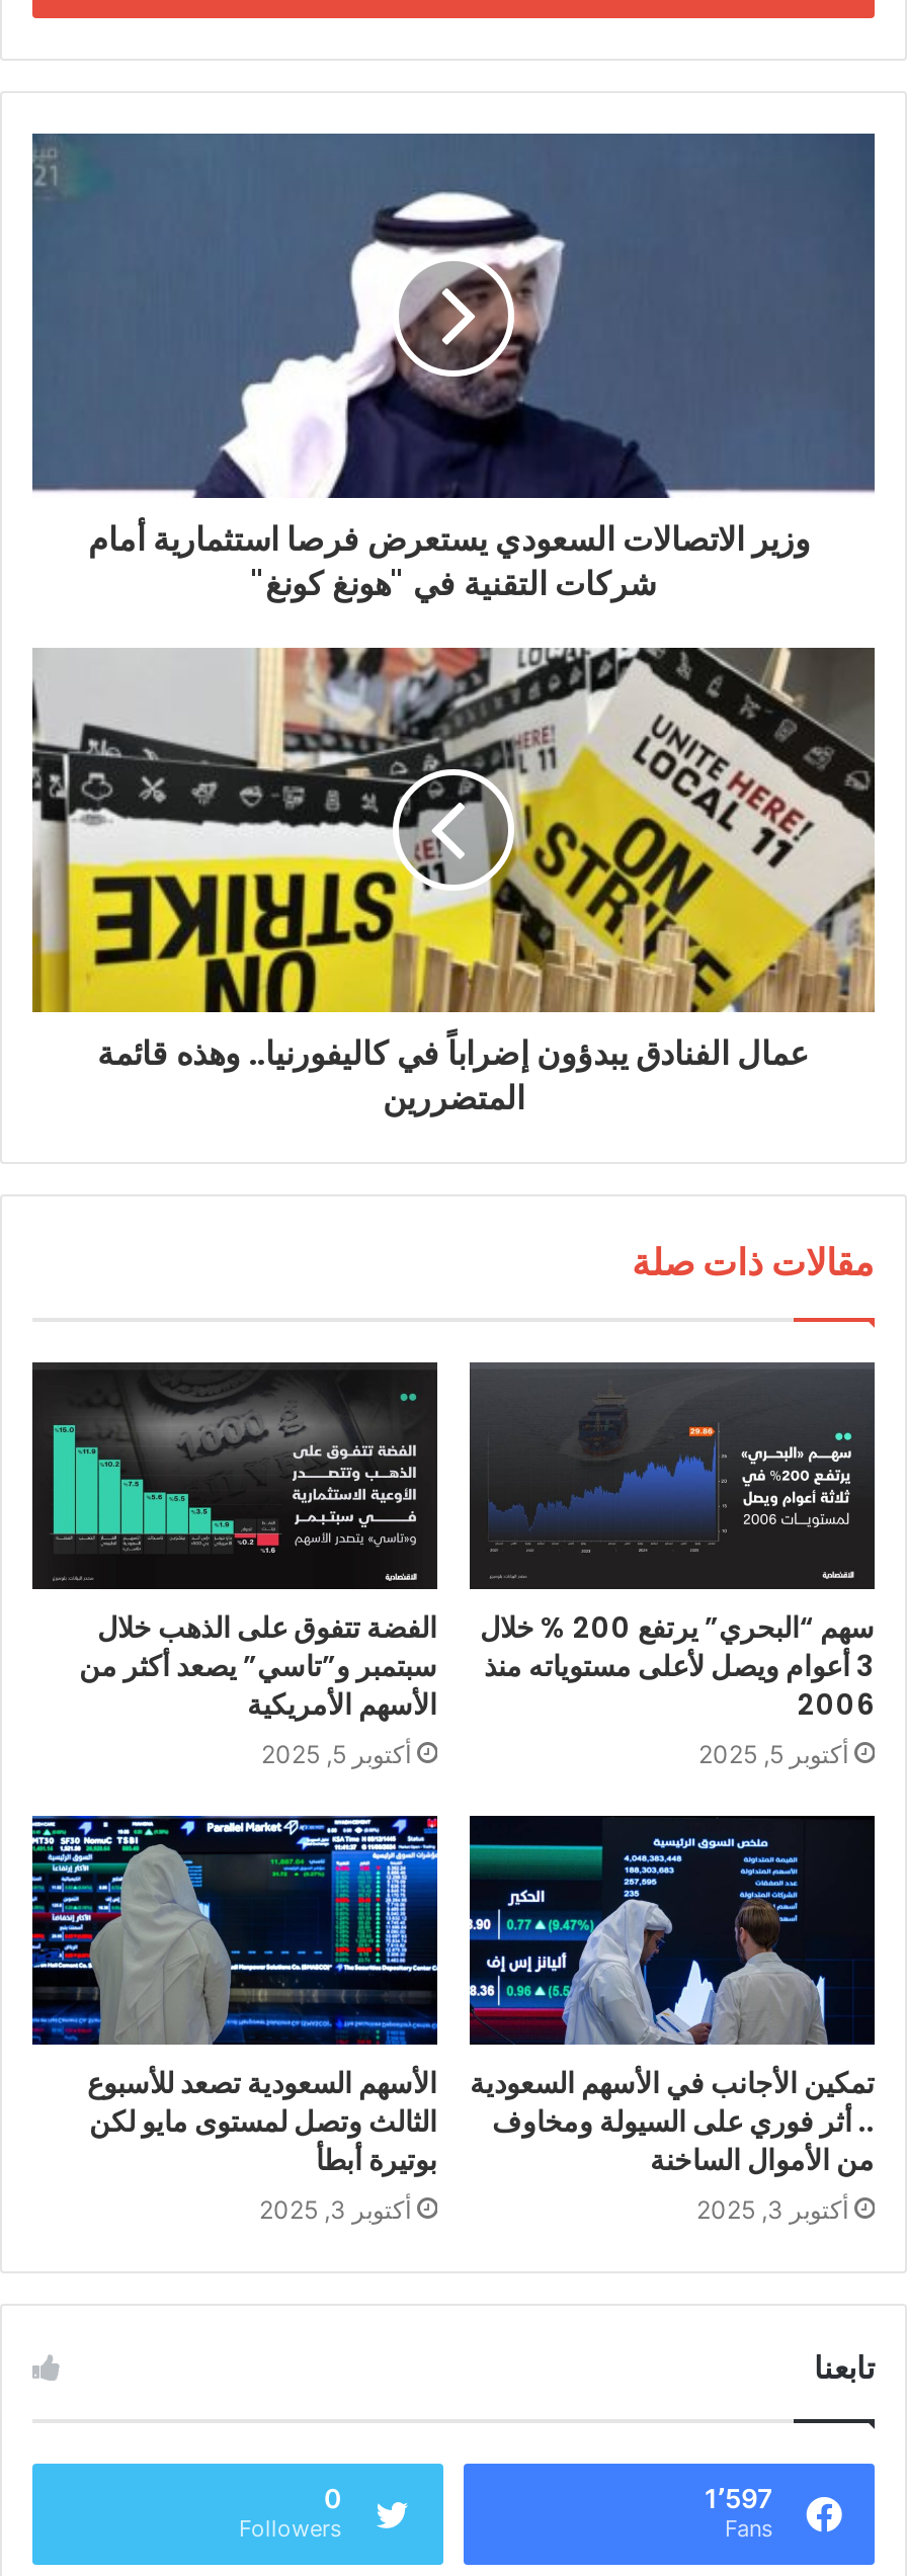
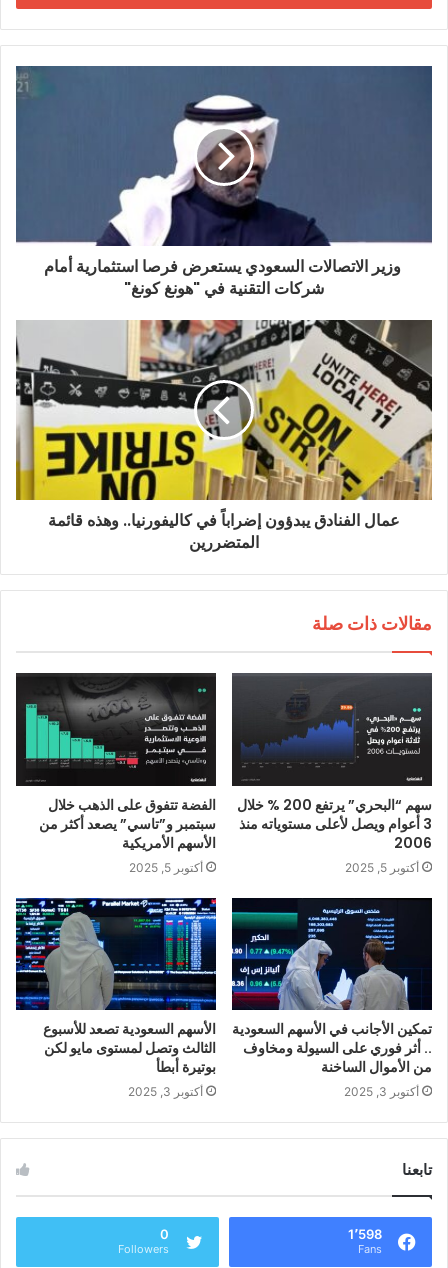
- 1٬597
+ 1٬598
